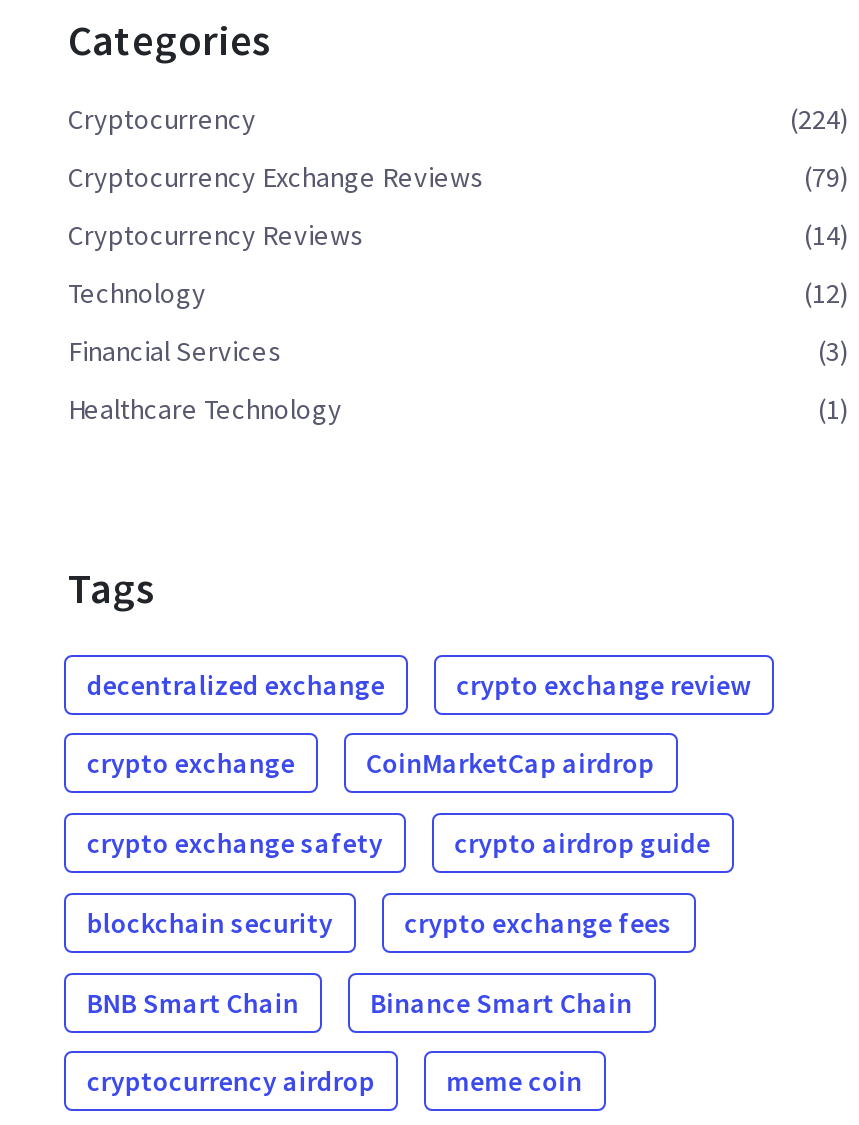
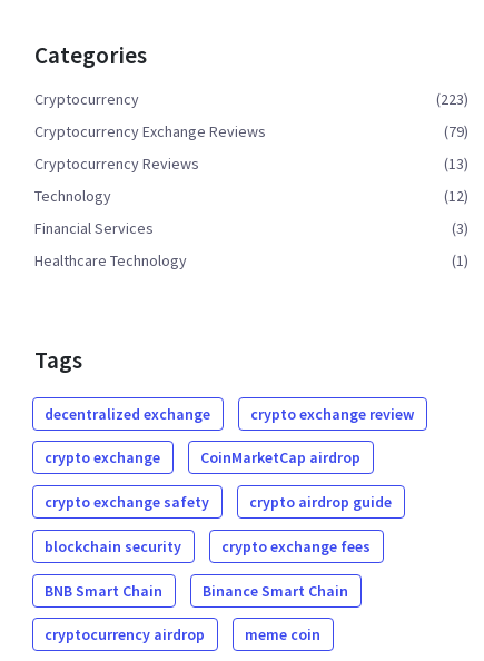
- (224)
+ (223)

- (14)
+ (13)
